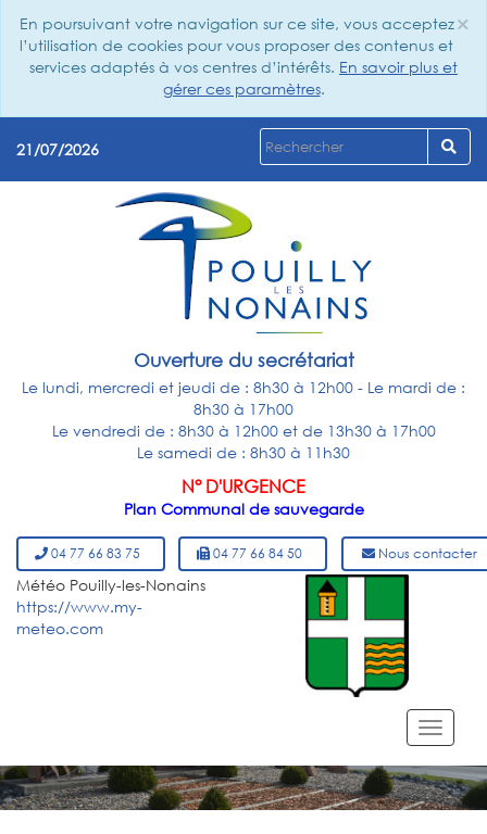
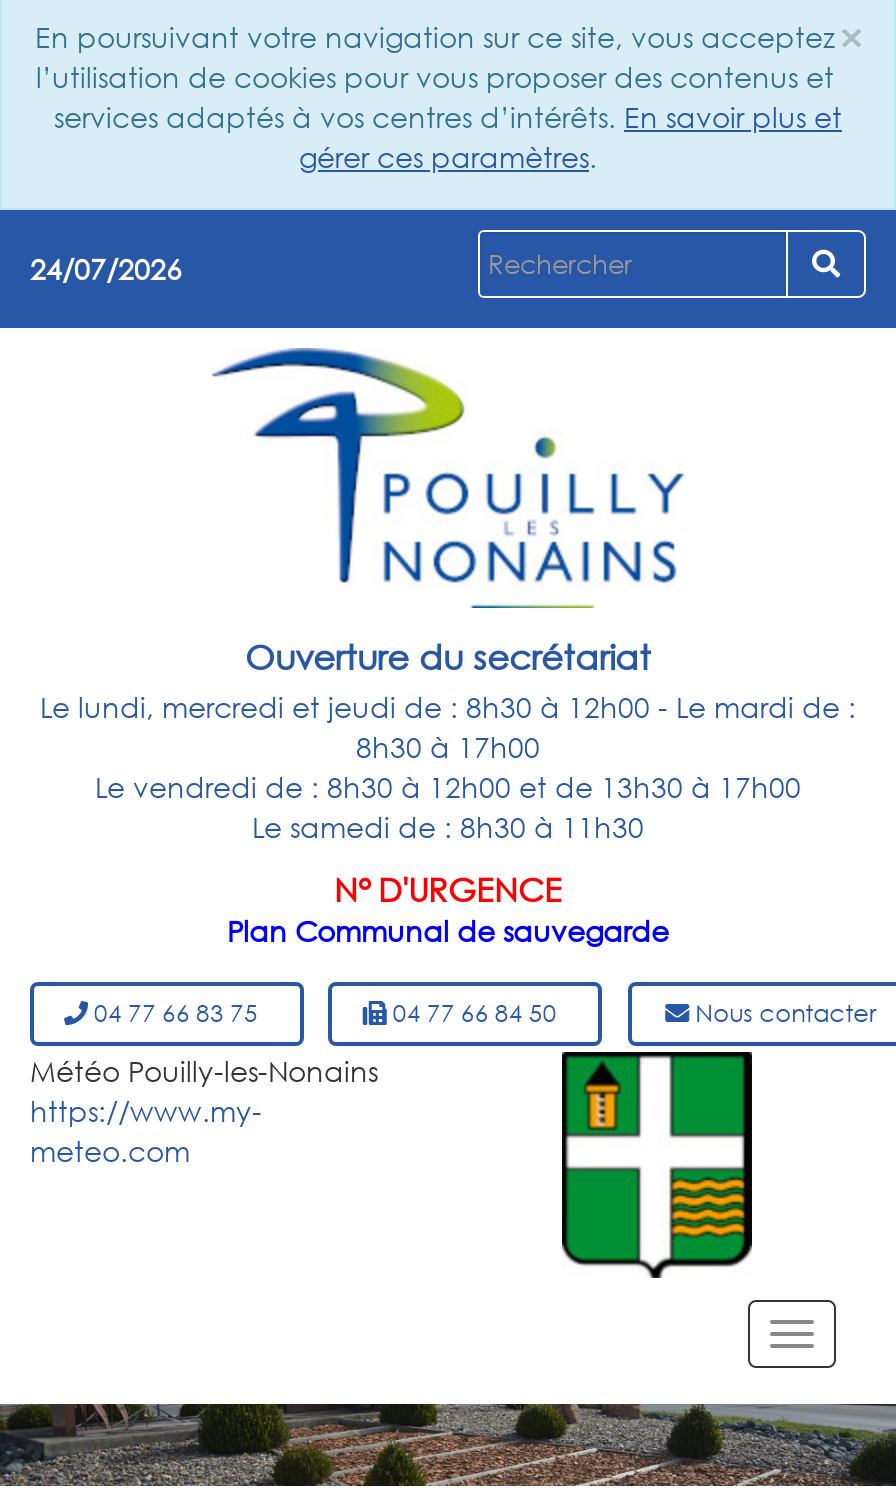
- 21/07/2026
+ 24/07/2026
